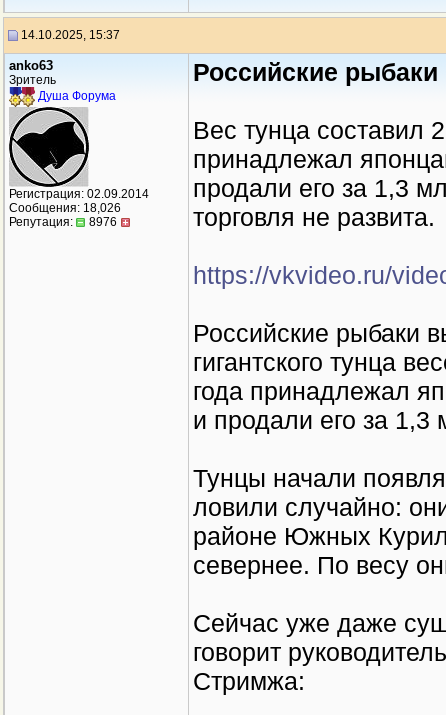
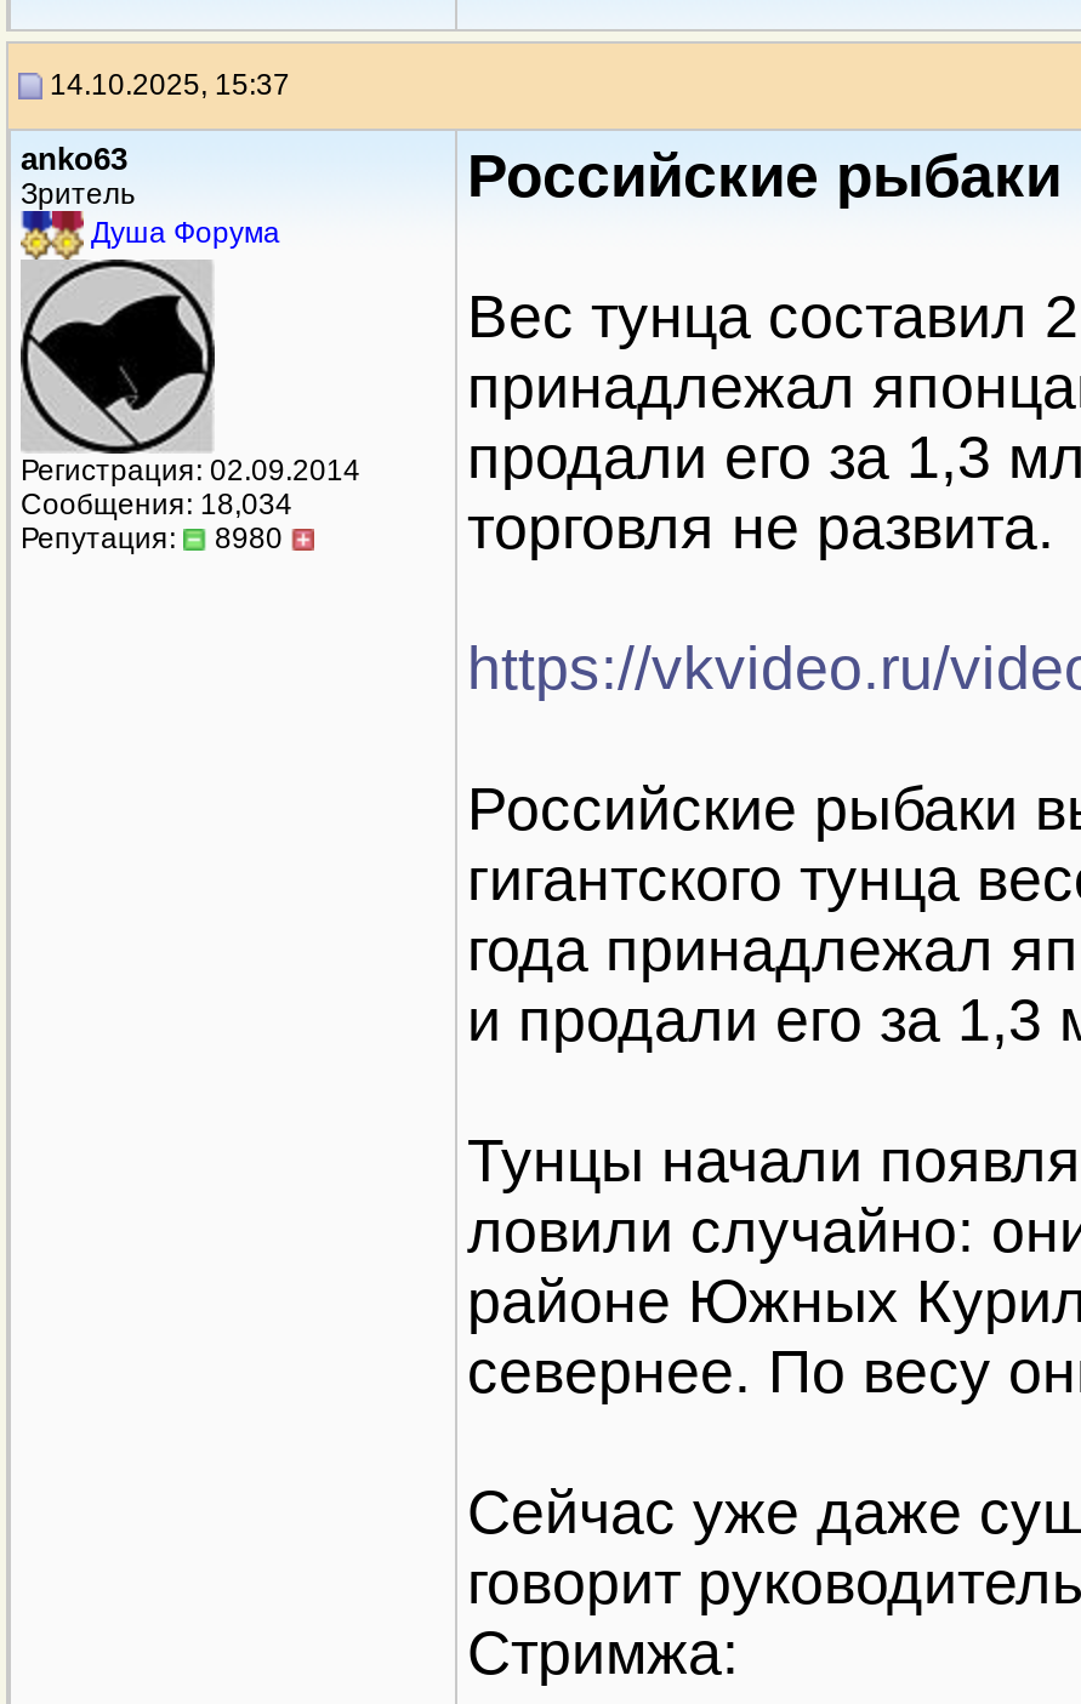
- Сообщения: 18,026
+ Сообщения: 18,034

- Репутация: 8976
+ Репутация: 8980
